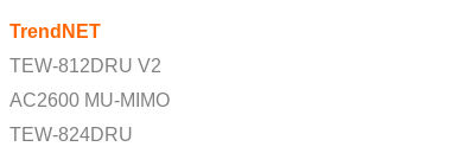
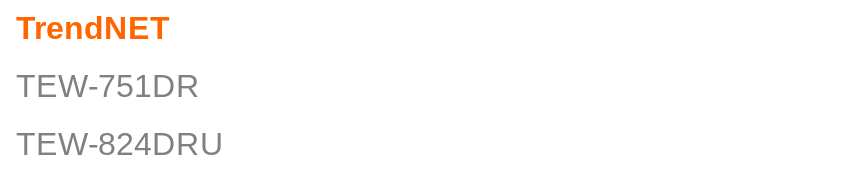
- TEW-812DRU V2
- AC2600 MU-MIMO
+ TEW-751DR
